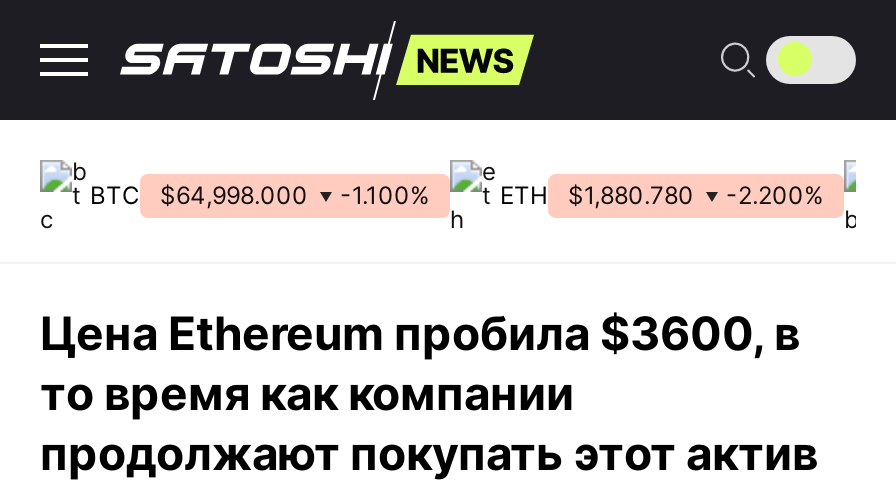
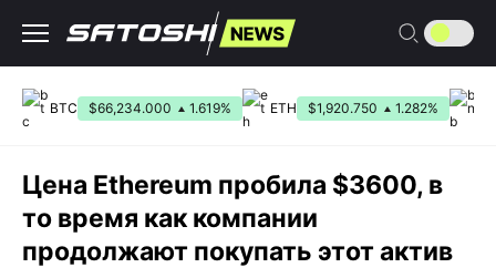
- $64,998.000
+ $66,234.000

- -1.100%
+ 1.619%

- $1,880.780
+ $1,920.750

- -2.200%
+ 1.282%
